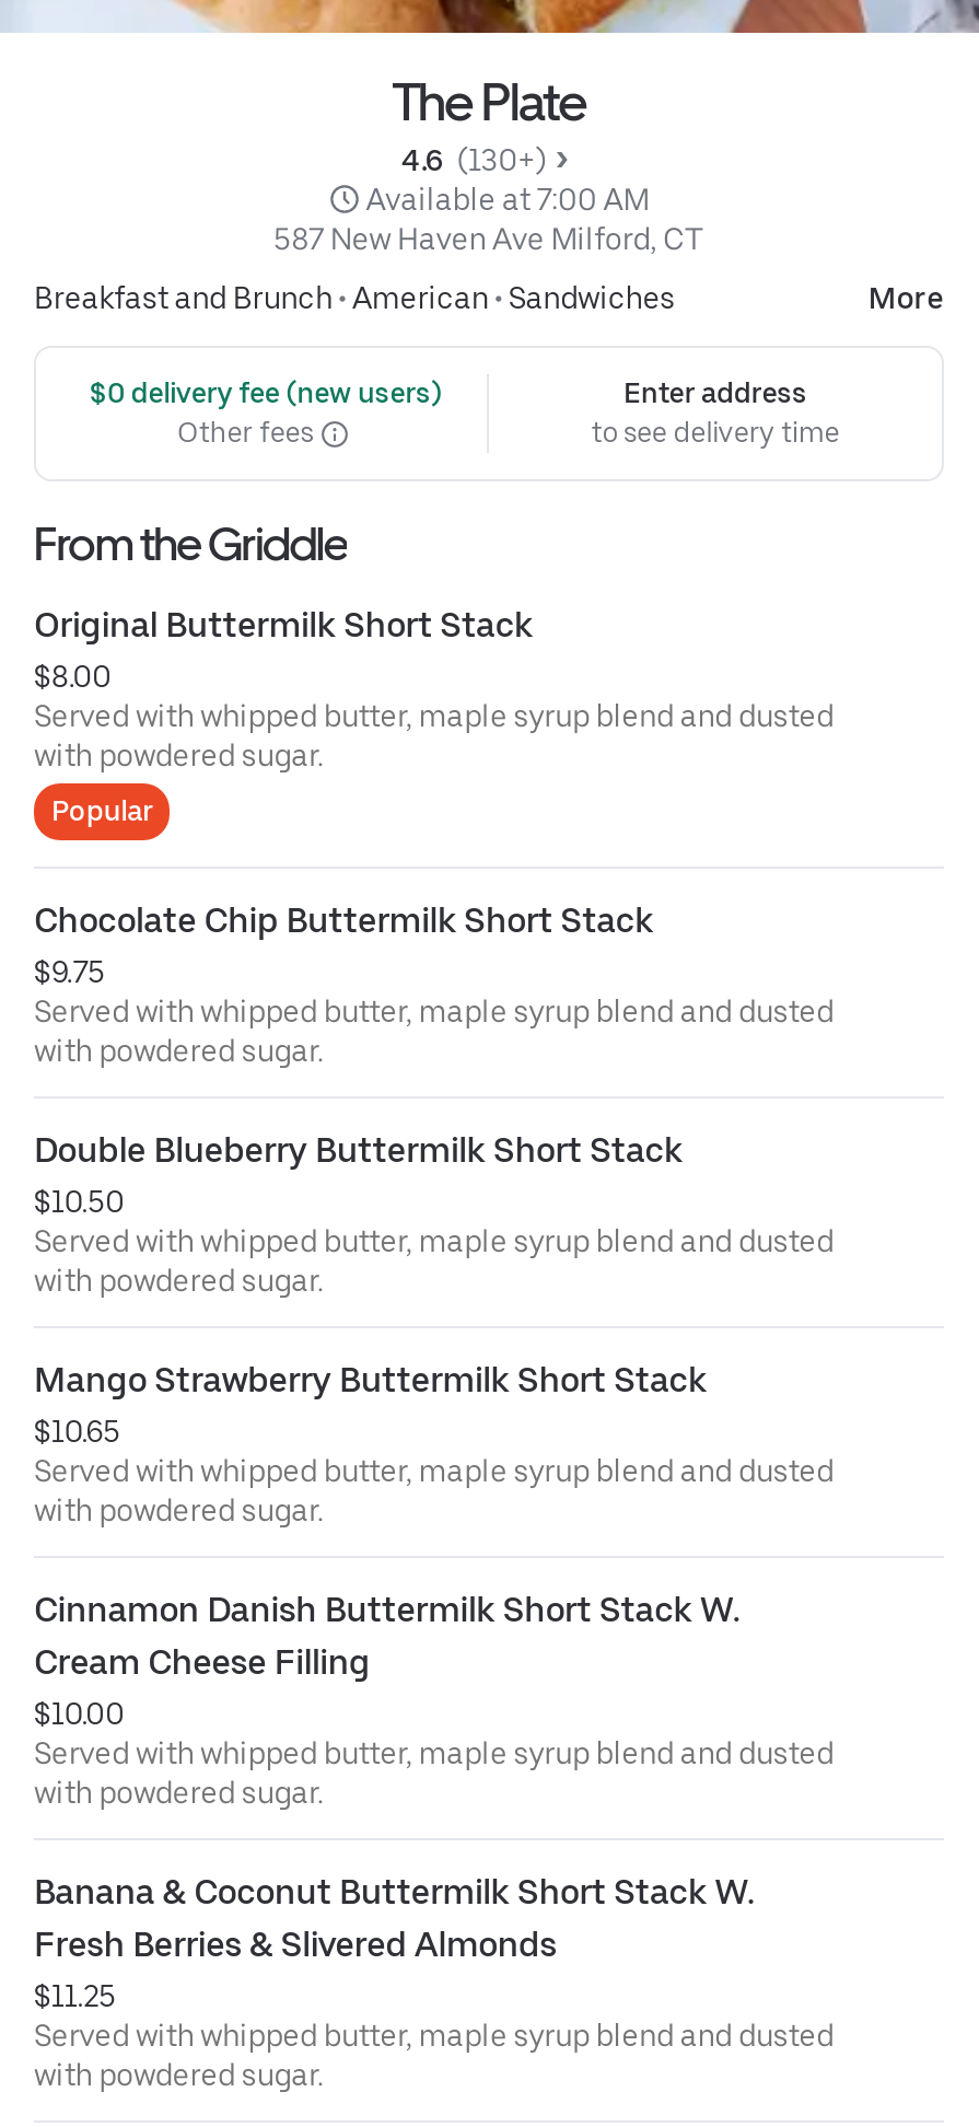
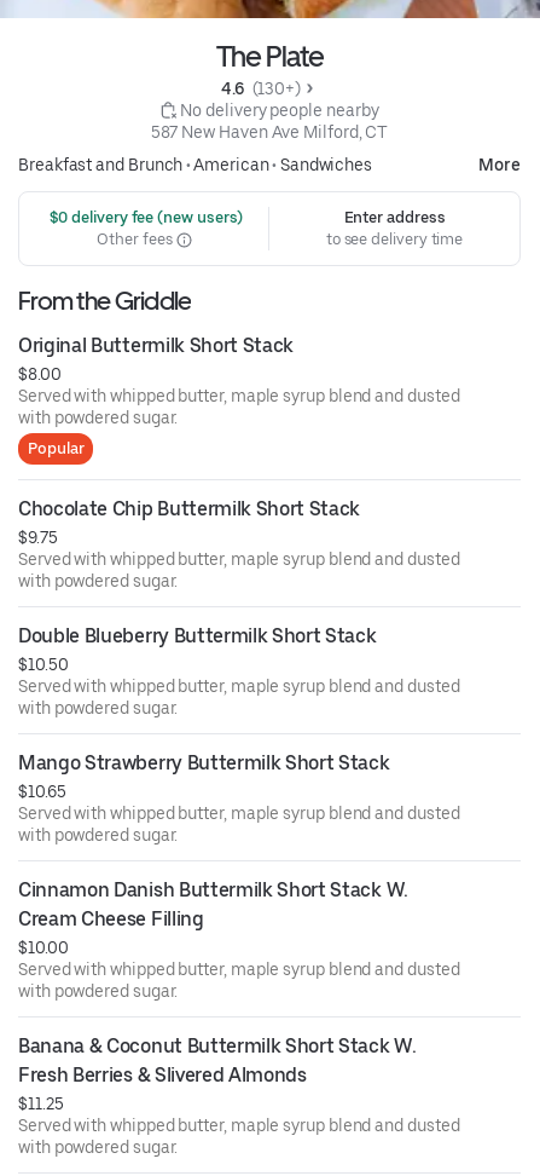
- Available at 7:00 AM
+ No delivery people nearby
